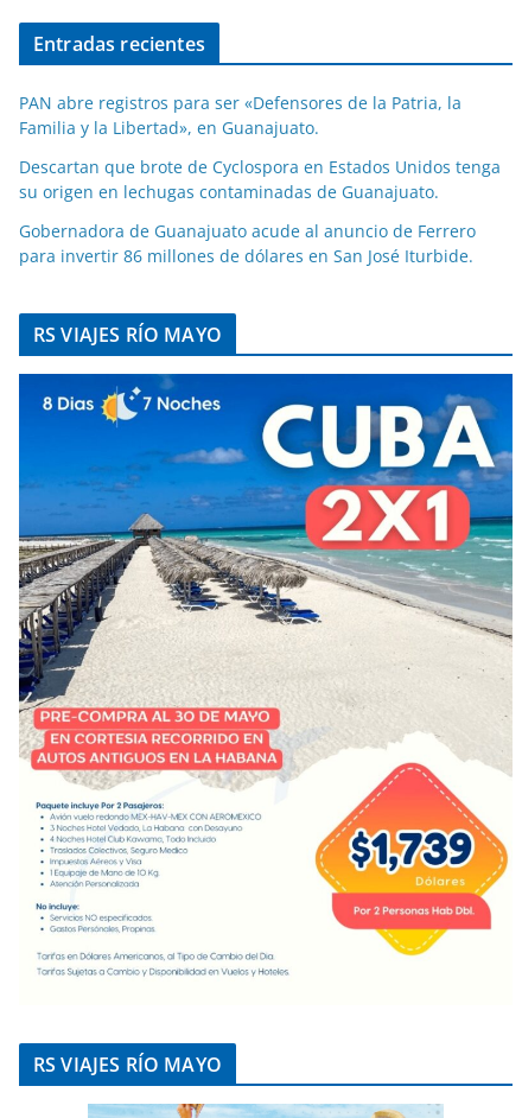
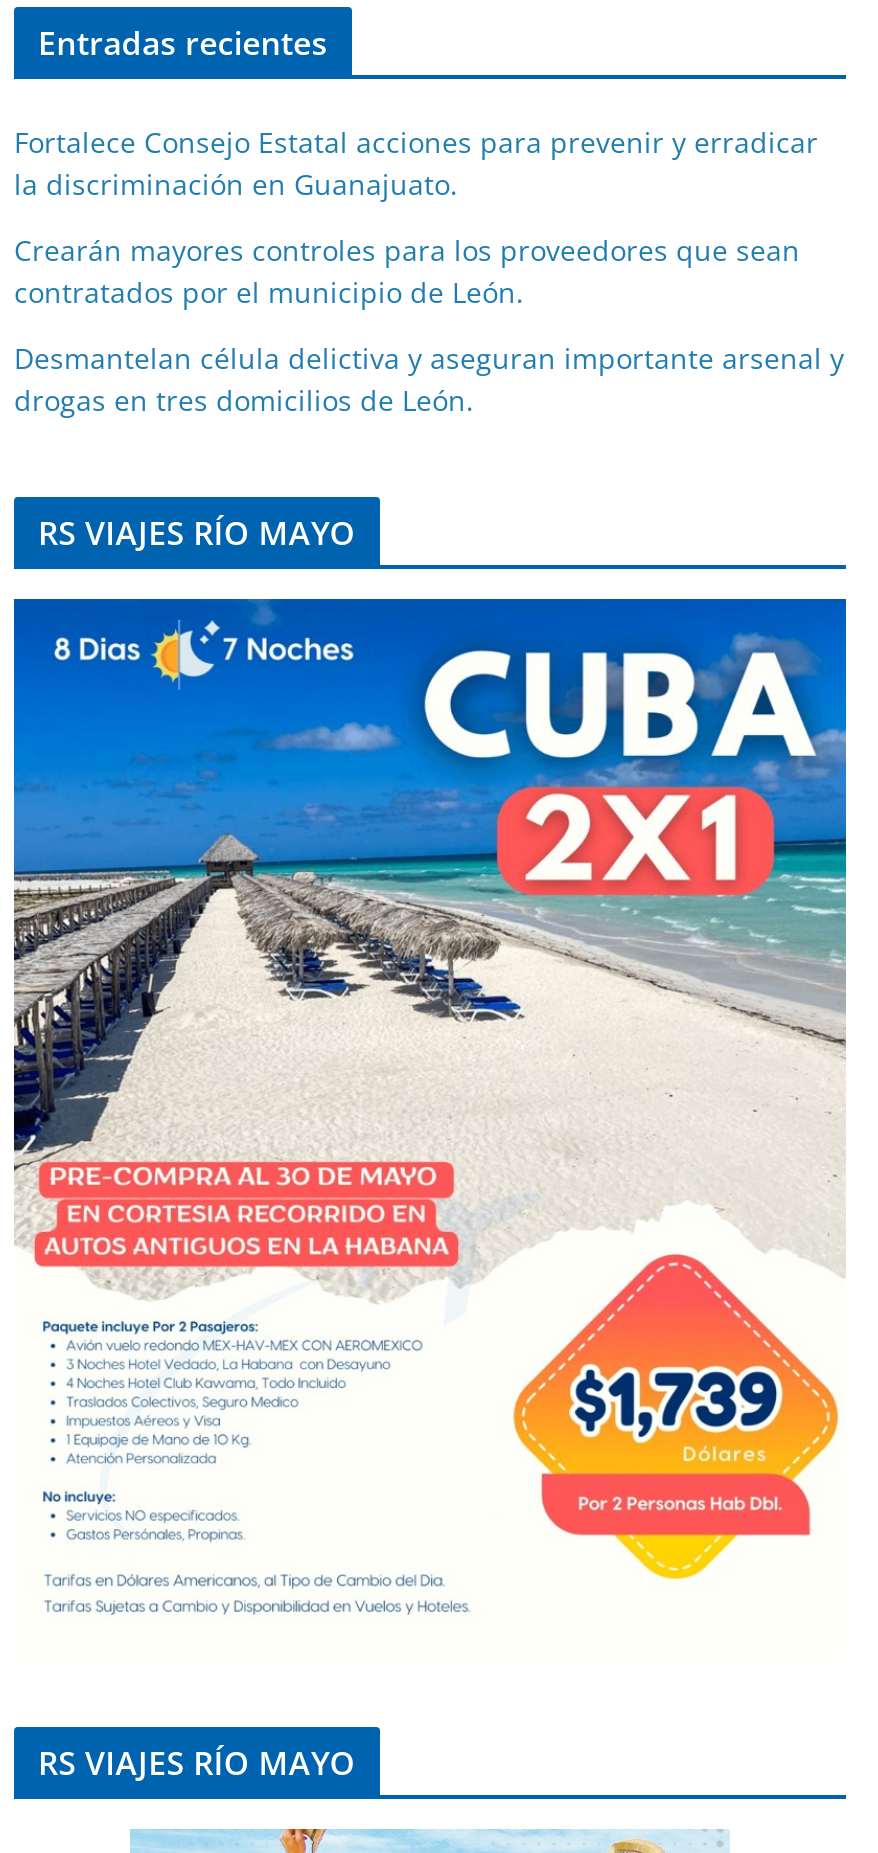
- PAN abre registros para ser «Defensores de la Patria, la
- Familia y la Libertad», en Guanajuato.
+ Fortalece Consejo Estatal acciones para prevenir y erradicar
+ la discriminación en Guanajuato.

- Descartan que brote de Cyclospora en Estados Unidos tenga
- su origen en lechugas contaminadas de Guanajuato.
+ Crearán mayores controles para los proveedores que sean
+ contratados por el municipio de León.

- Gobernadora de Guanajuato acude al anuncio de Ferrero
- para invertir 86 millones de dólares en San José Iturbide.
+ Desmantelan célula delictiva y aseguran importante arsenal y
+ drogas en tres domicilios de León.
